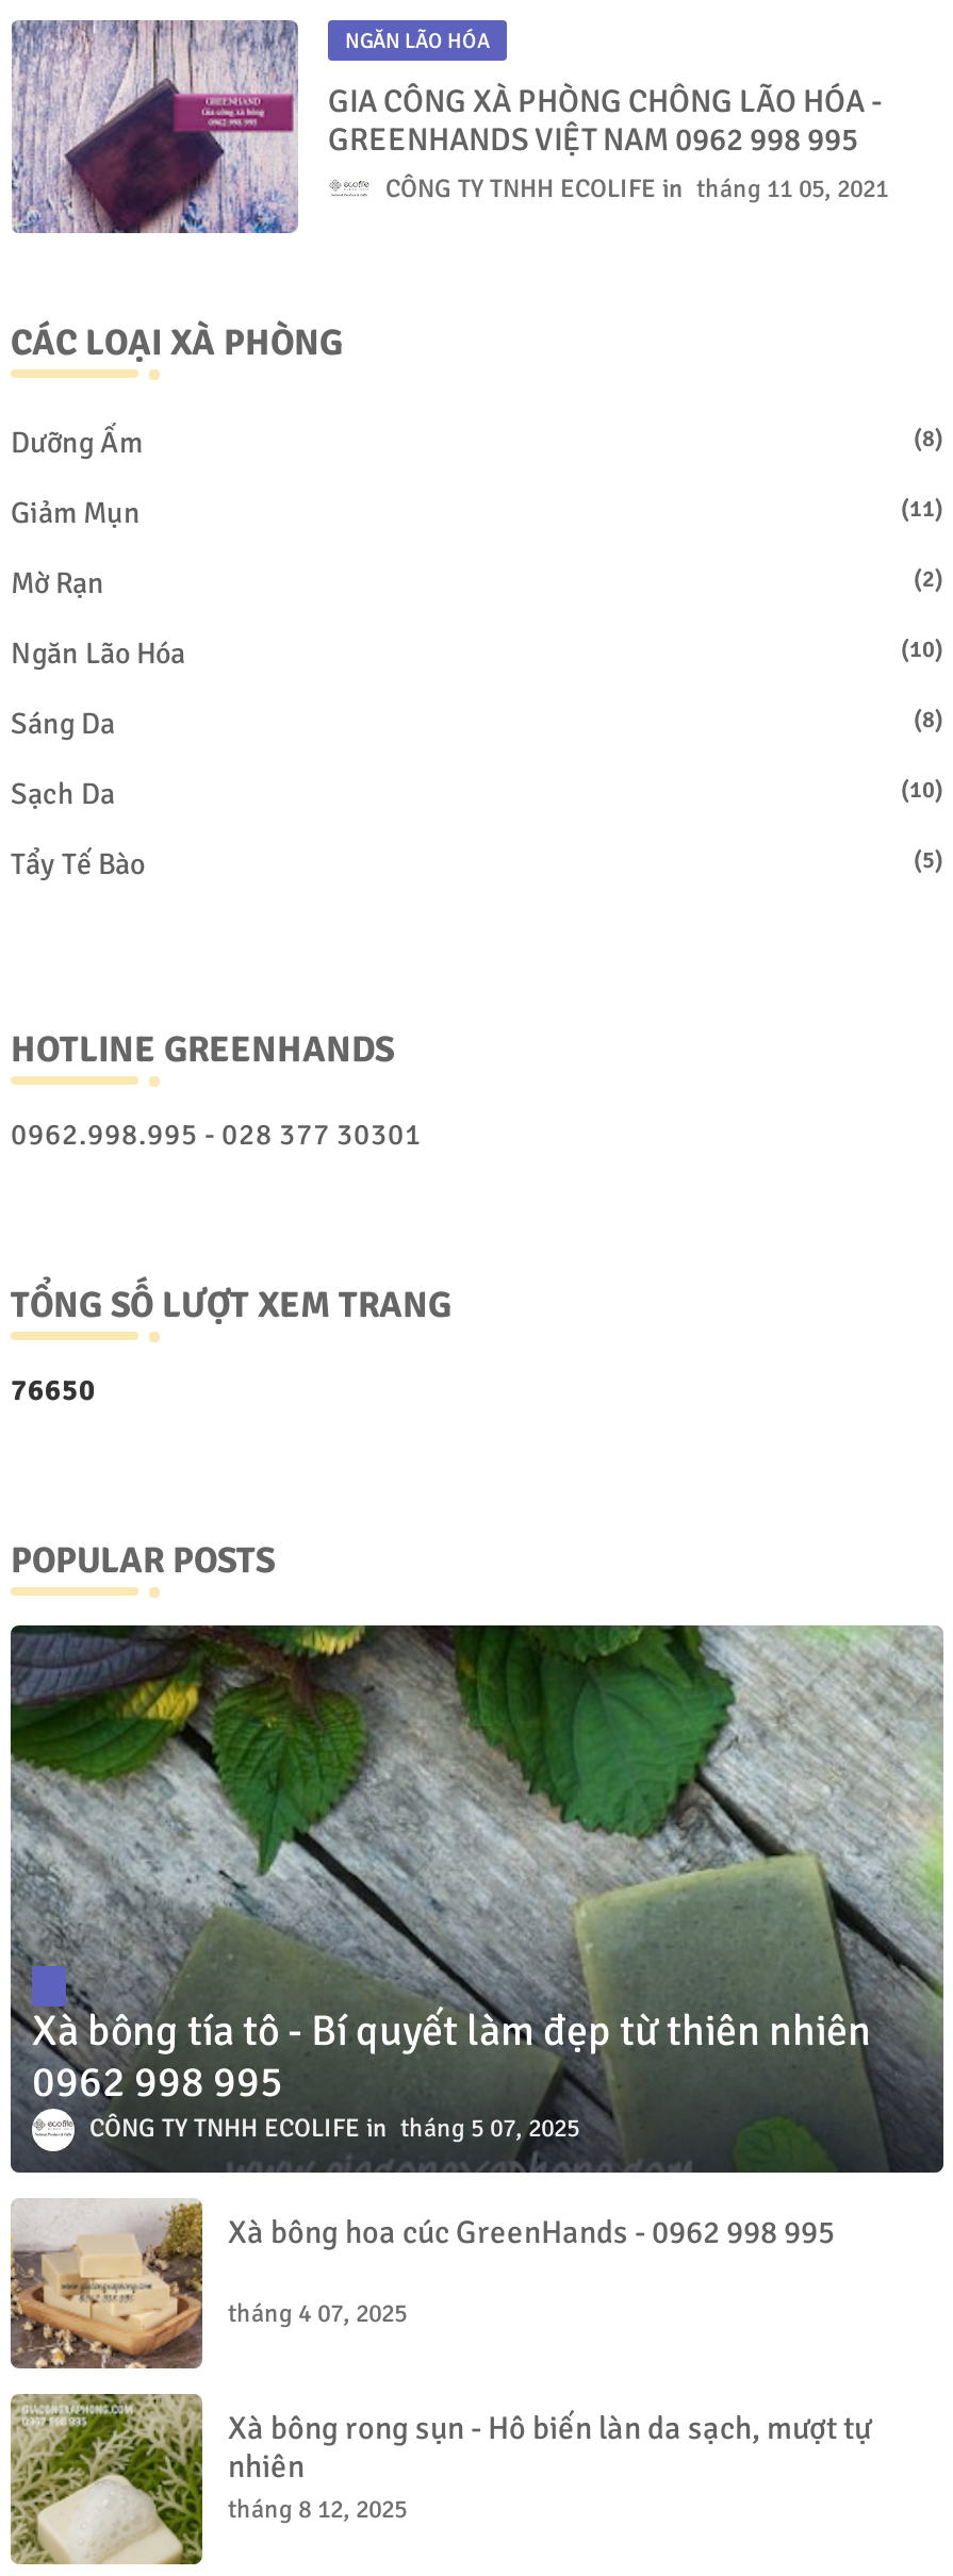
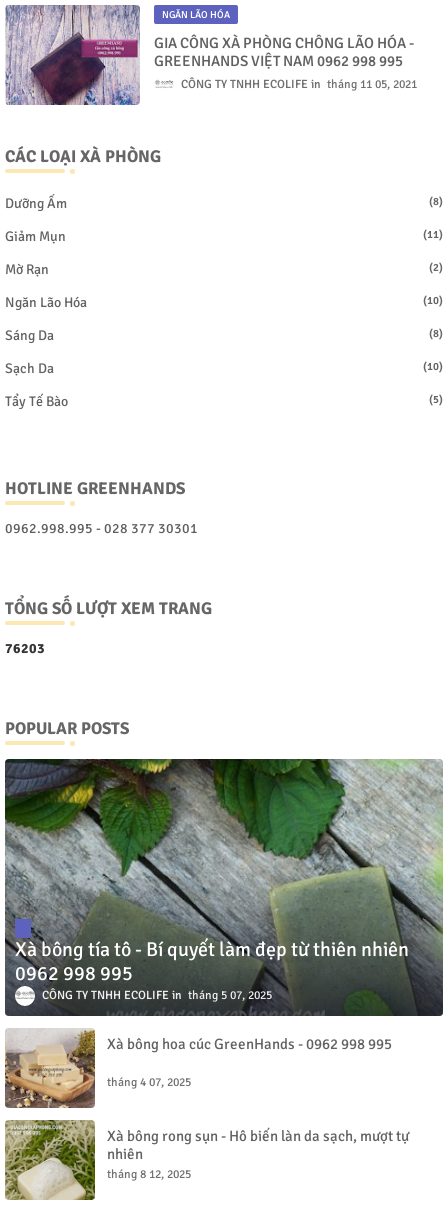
- 76650
+ 76203
